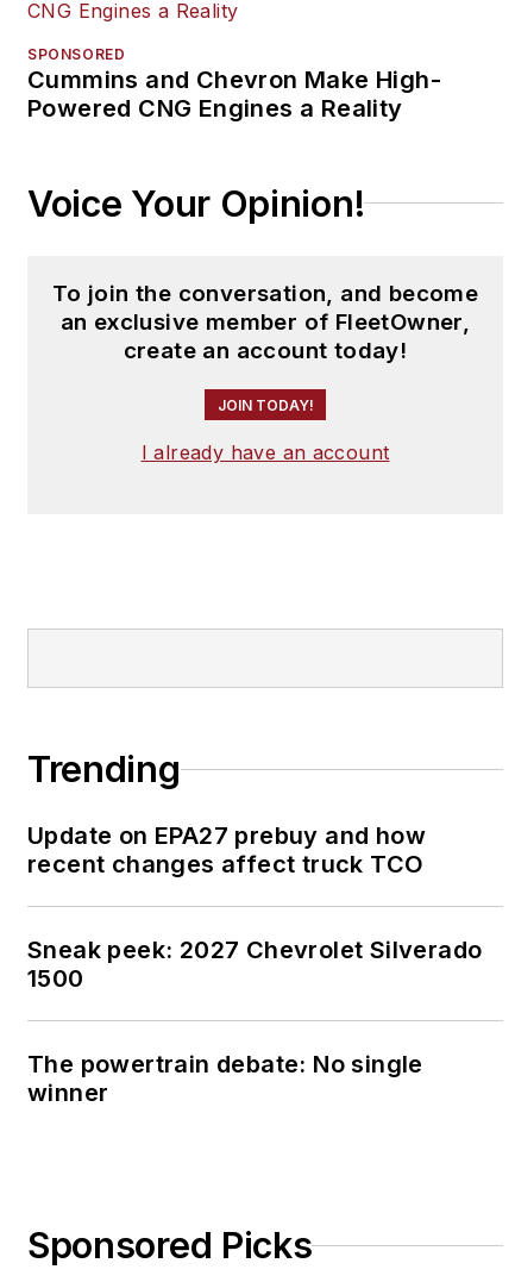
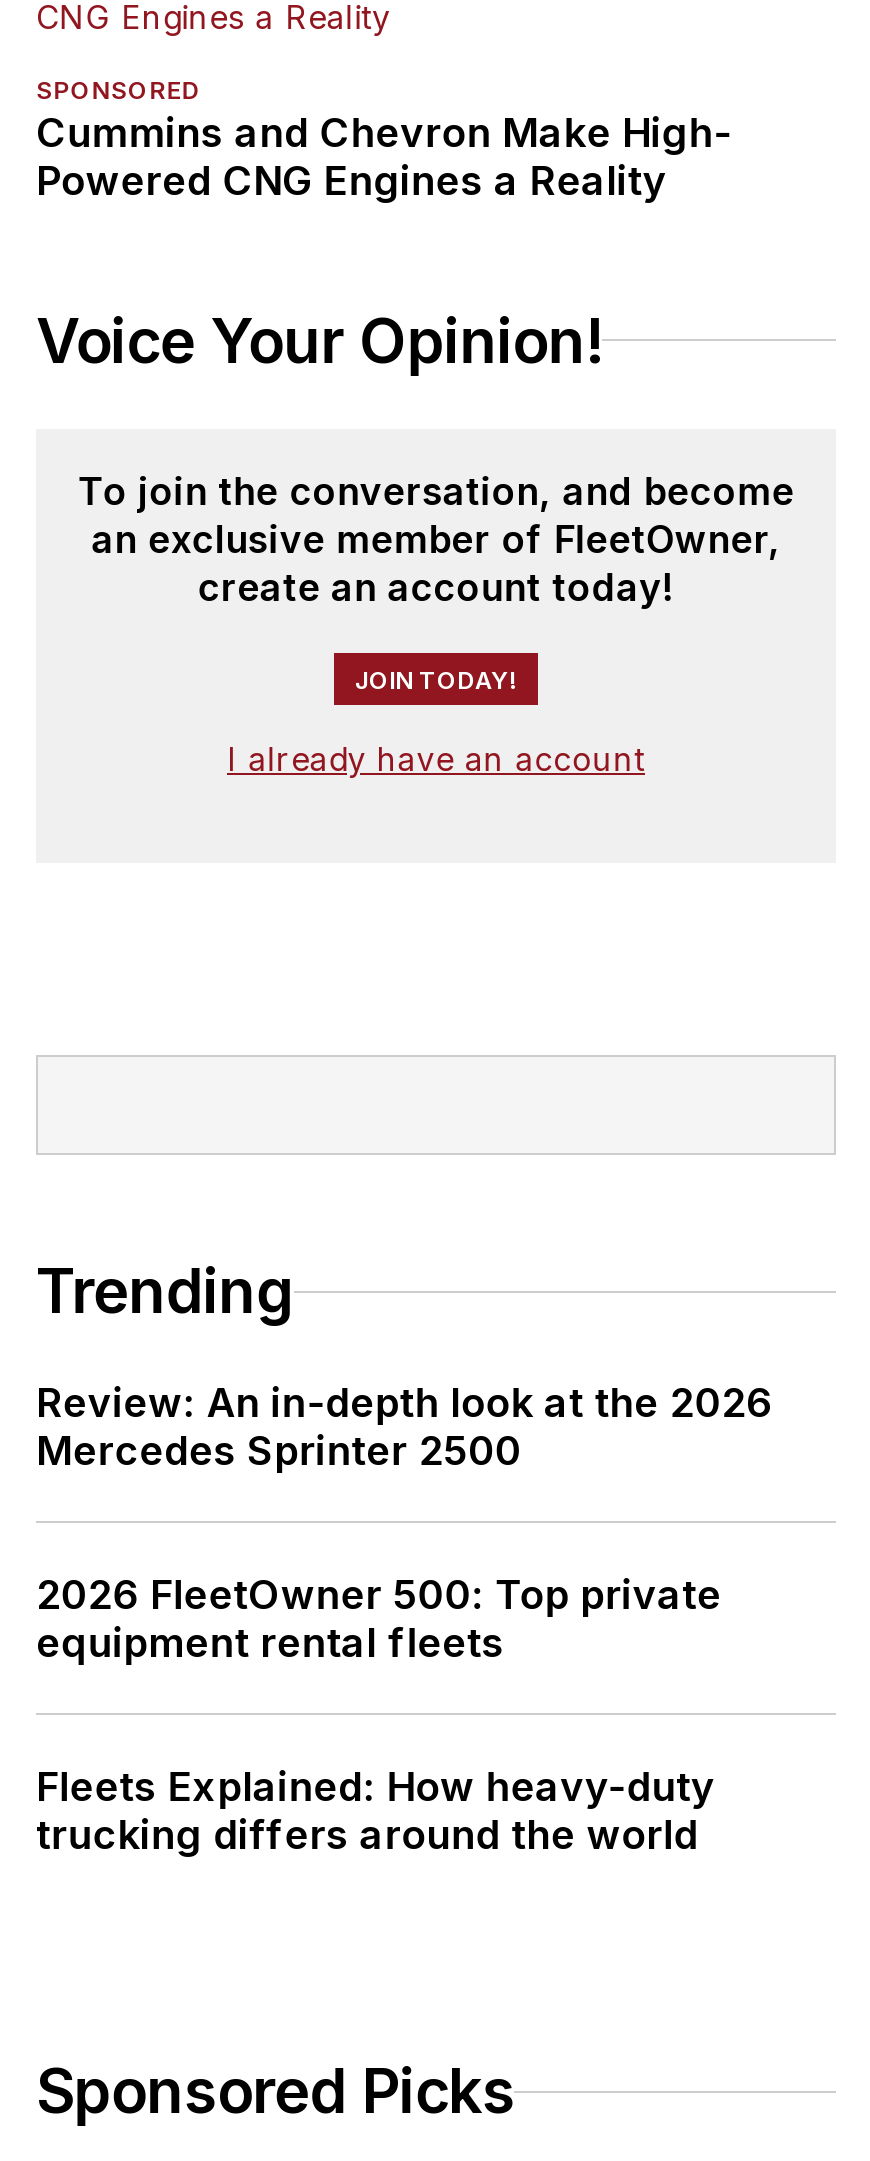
- Update on EPA27 prebuy and how
- recent changes affect truck TCO
+ Review: An in-depth look at the 2026
+ Mercedes Sprinter 2500

- Sneak peek: 2027 Chevrolet Silverado
- 1500
+ 2026 FleetOwner 500: Top private
+ equipment rental fleets

- The powertrain debate: No single
- winner
+ Fleets Explained: How heavy-duty
+ trucking differs around the world
